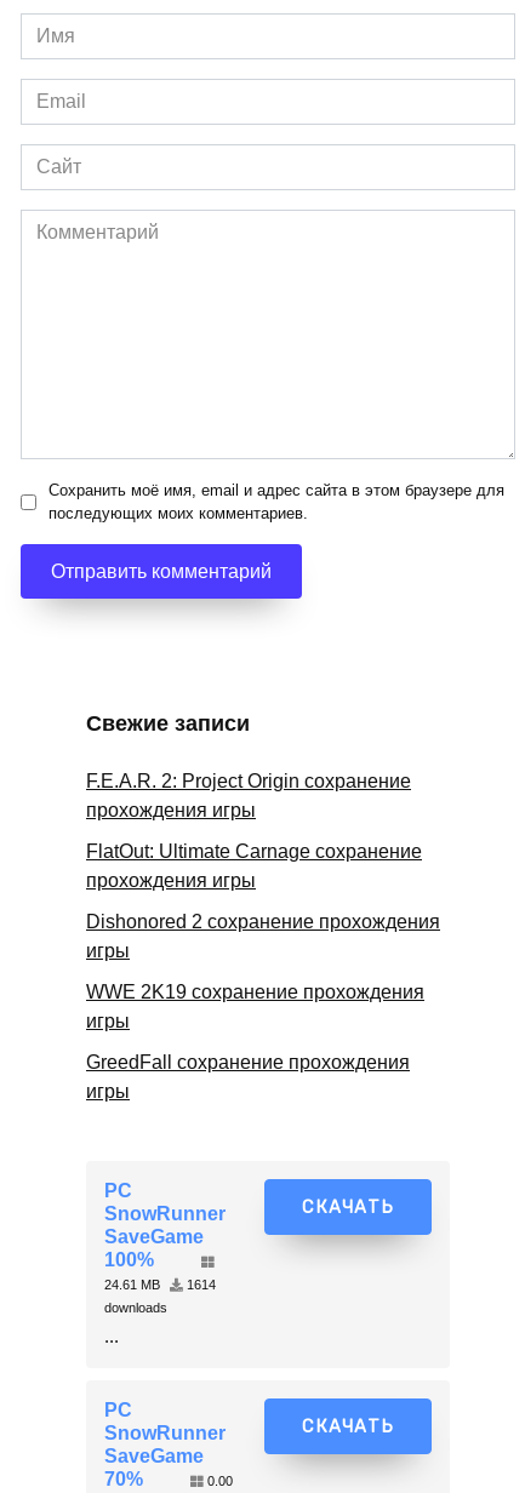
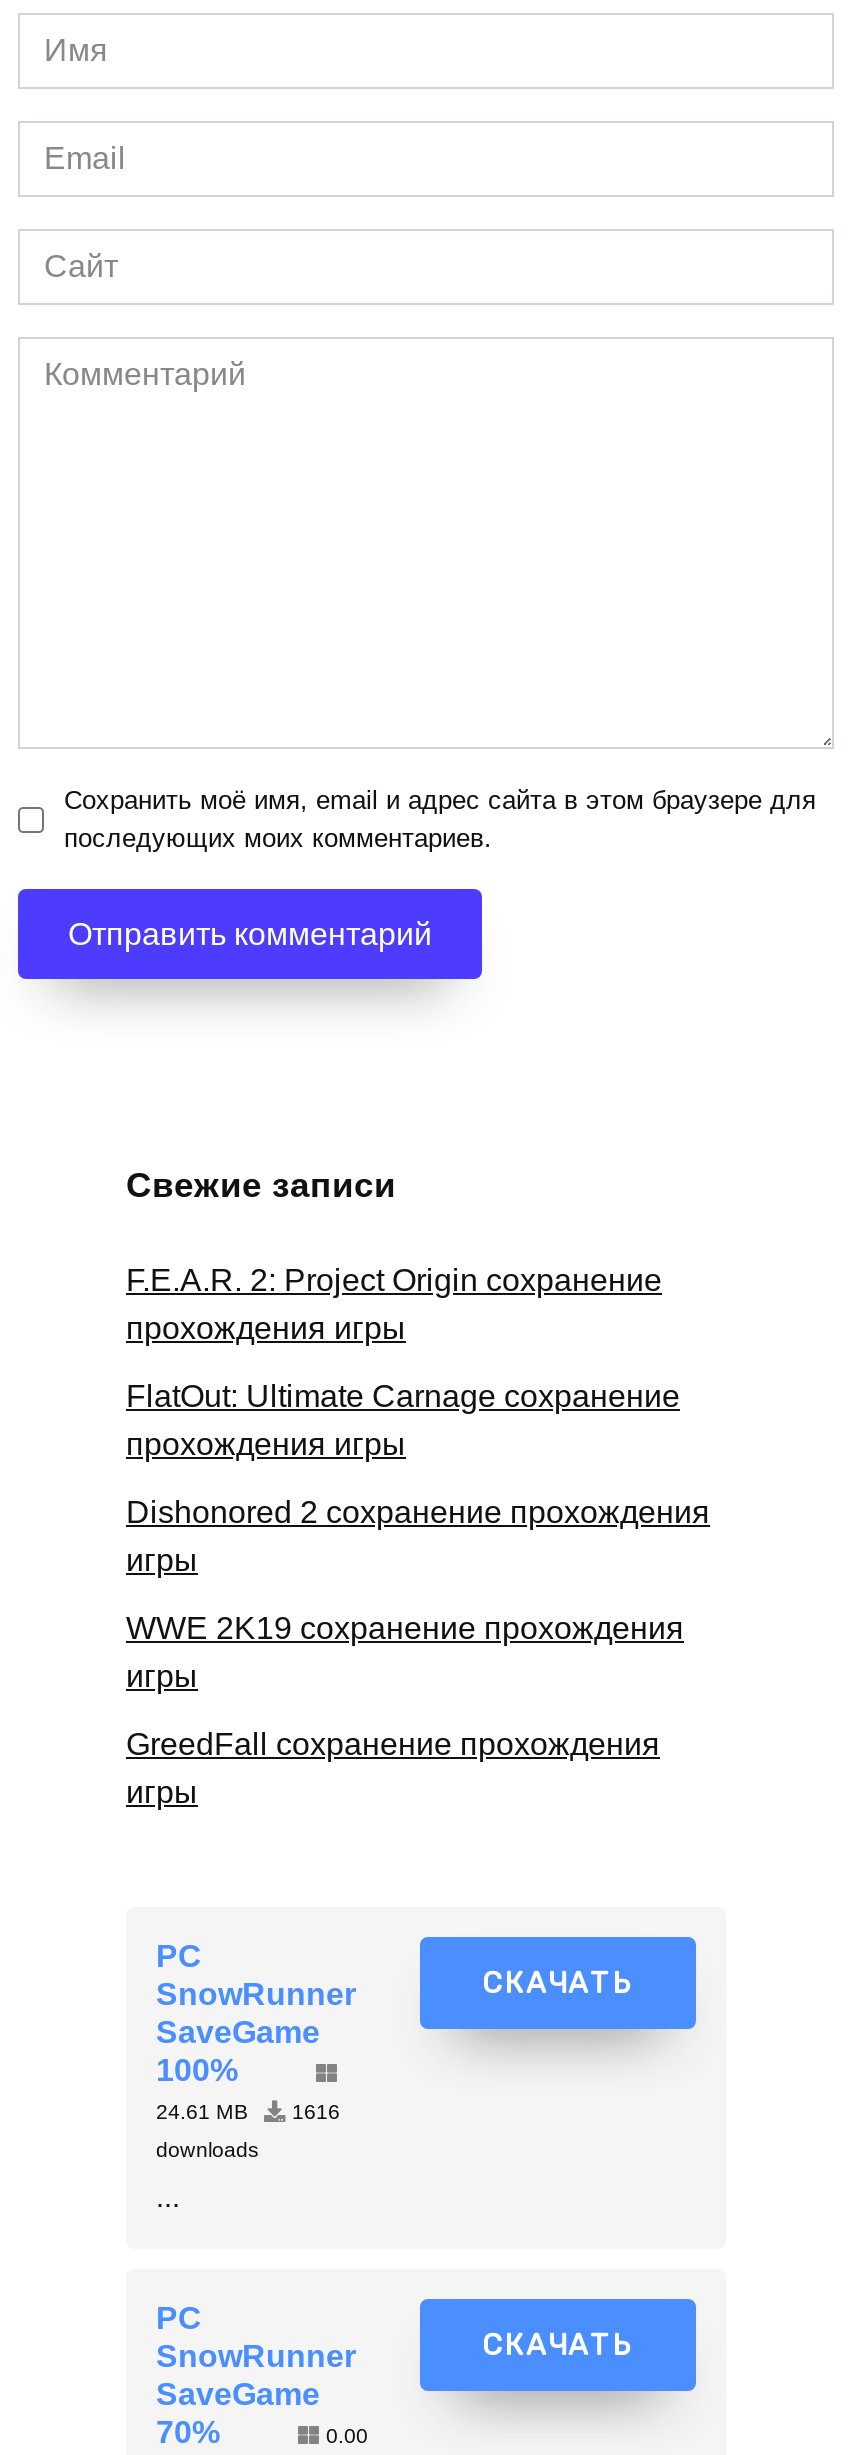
- 24.61 MB 1614
+ 24.61 MB 1616
